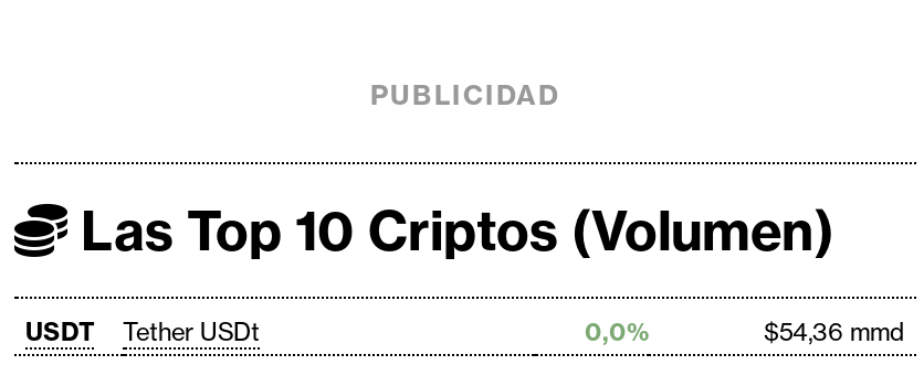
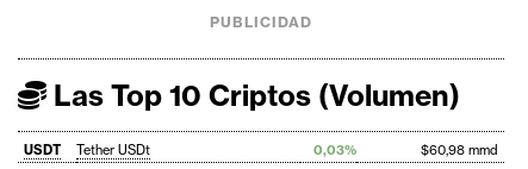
- 0,0%
+ 0,03%

- $54,36 mmd
+ $60,98 mmd
